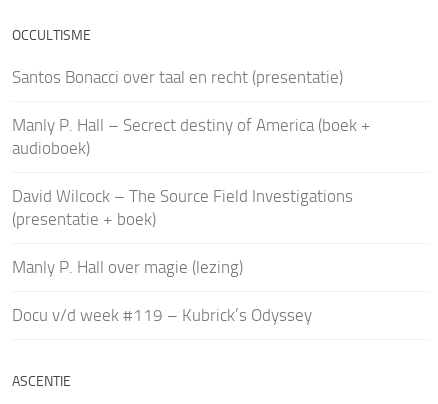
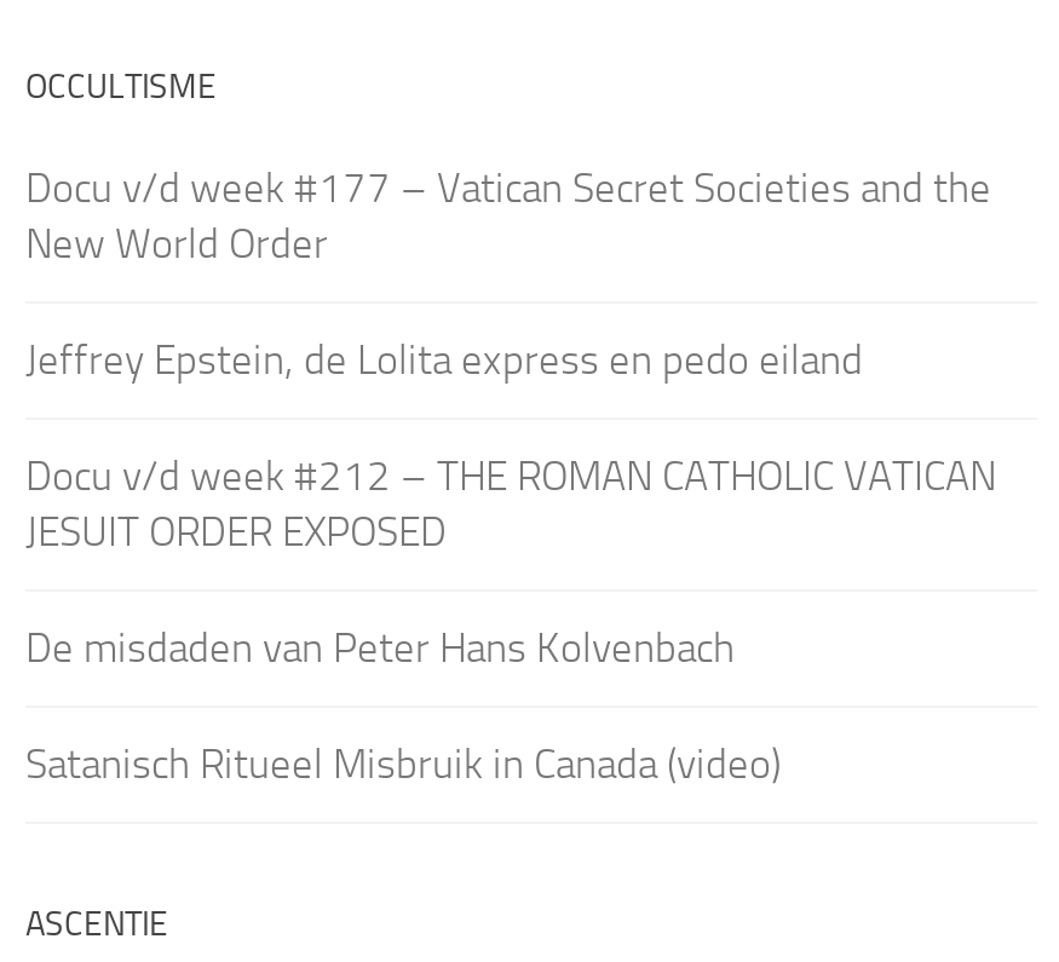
- Santos Bonacci over taal en recht (presentatie)
+ Docu v/d week #177 – Vatican Secret Societies and the
+ New World Order

- Manly P. Hall – Secrect destiny of America (boek +
- audioboek)
+ Jeffrey Epstein, de Lolita express en pedo eiland

- David Wilcock – The Source Field Investigations
- (presentatie + boek)
+ Docu v/d week #212 – THE ROMAN CATHOLIC VATICAN
+ JESUIT ORDER EXPOSED

- Manly P. Hall over magie (lezing)
+ De misdaden van Peter Hans Kolvenbach

- Docu v/d week #119 – Kubrick’s Odyssey
+ Satanisch Ritueel Misbruik in Canada (video)
